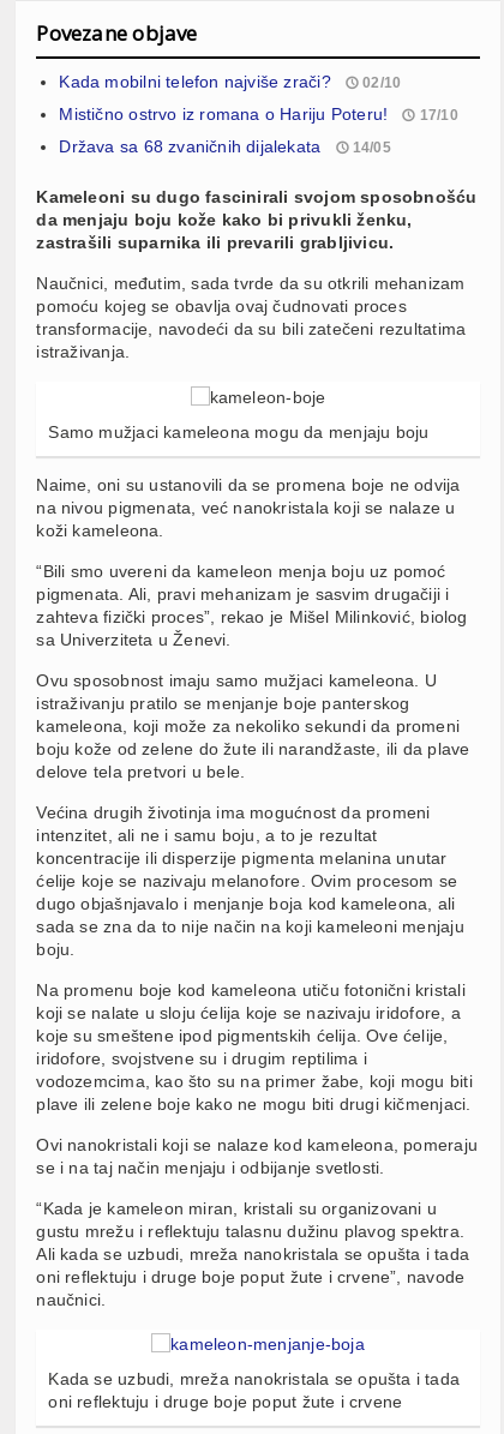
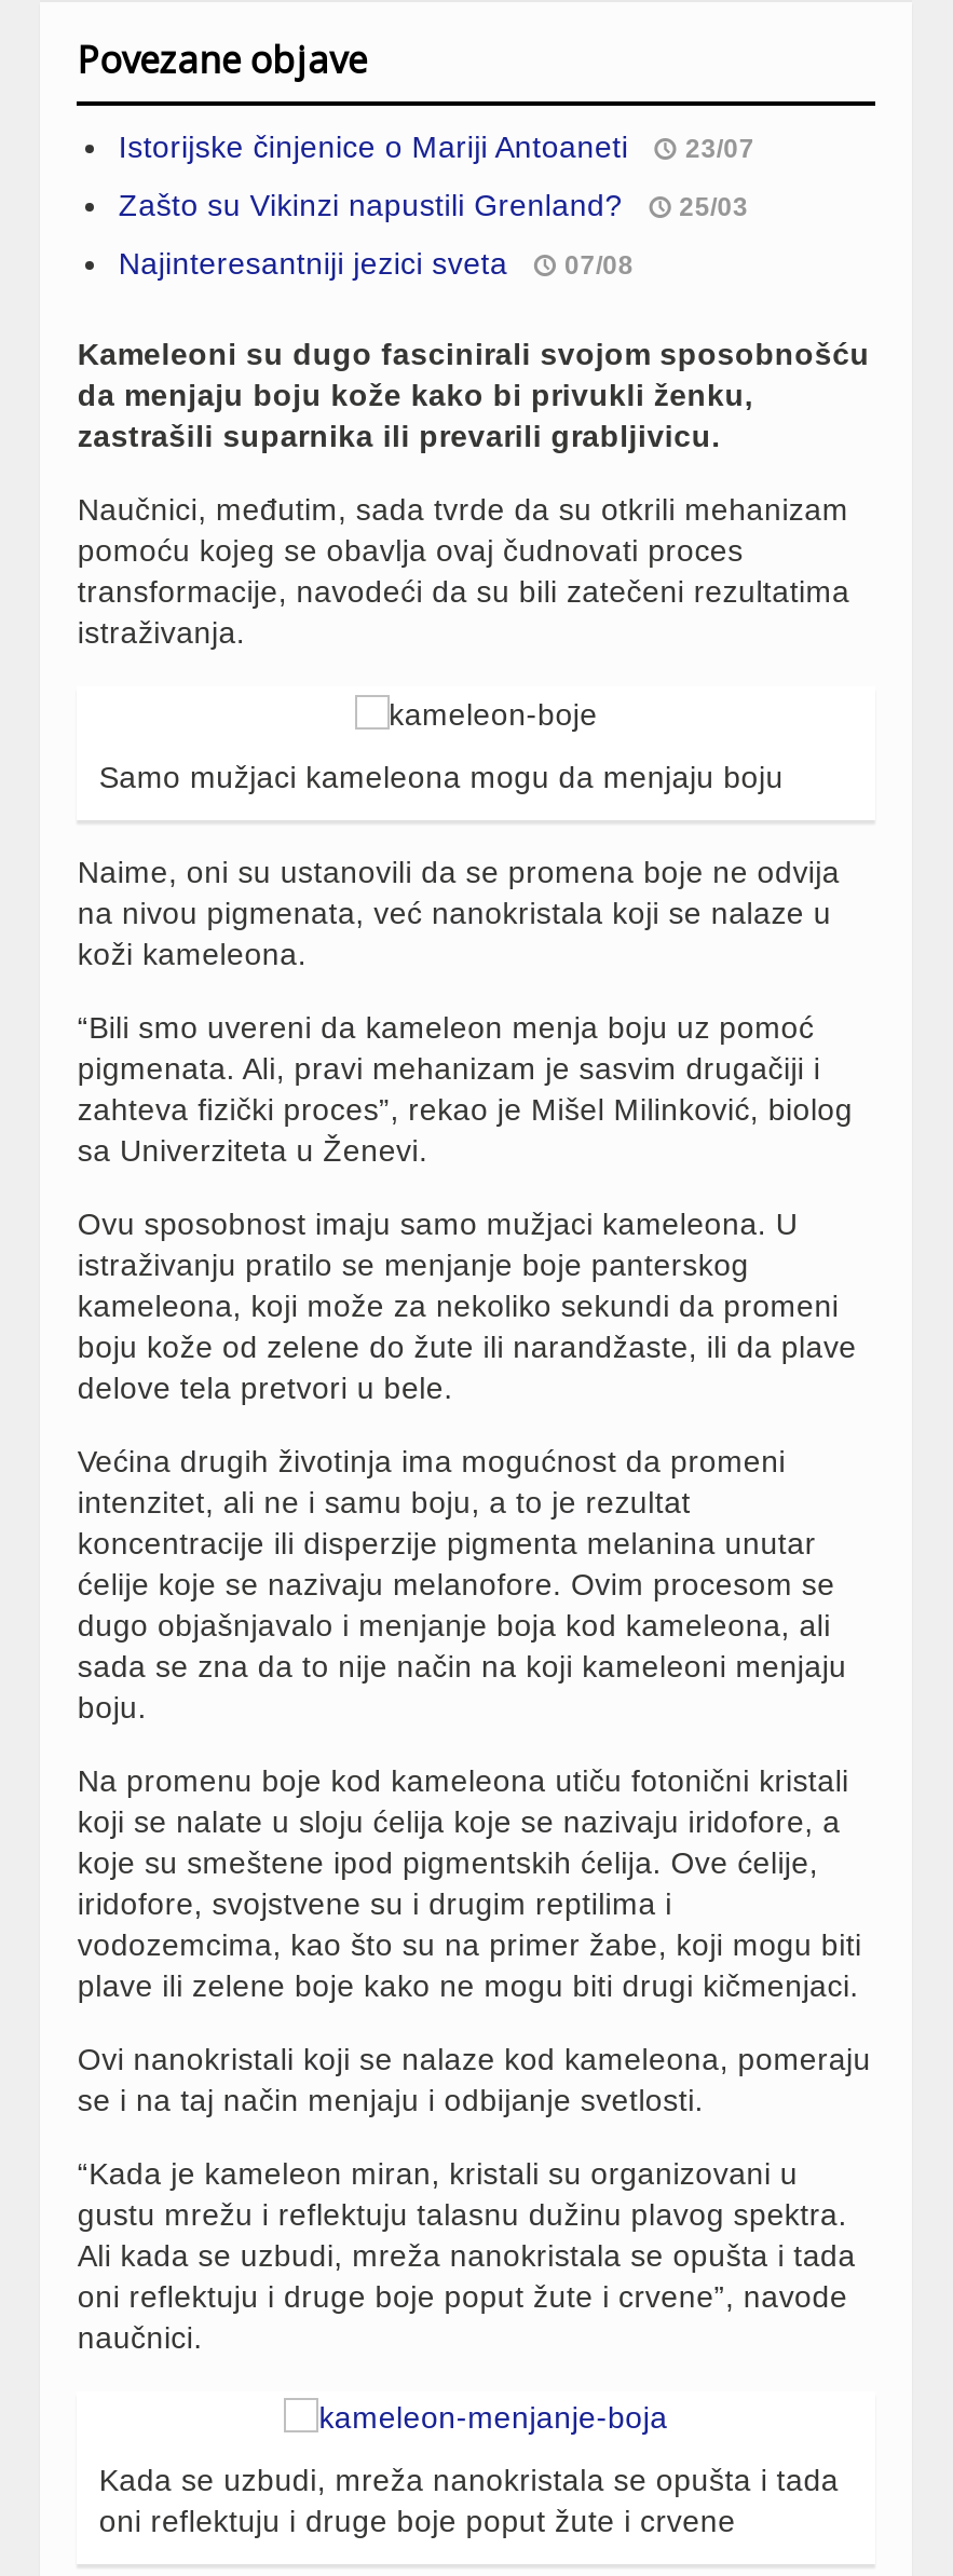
- Kada mobilni telefon najviše zrači?
- 02/10
+ Istorijske činjenice o Mariji Antoaneti
+ 23/07

- Mistično ostrvo iz romana o Hariju Poteru!
- 17/10
+ Zašto su Vikinzi napustili Grenland?
+ 25/03

- Država sa 68 zvaničnih dijalekata
- 14/05
+ Najinteresantniji jezici sveta
+ 07/08
